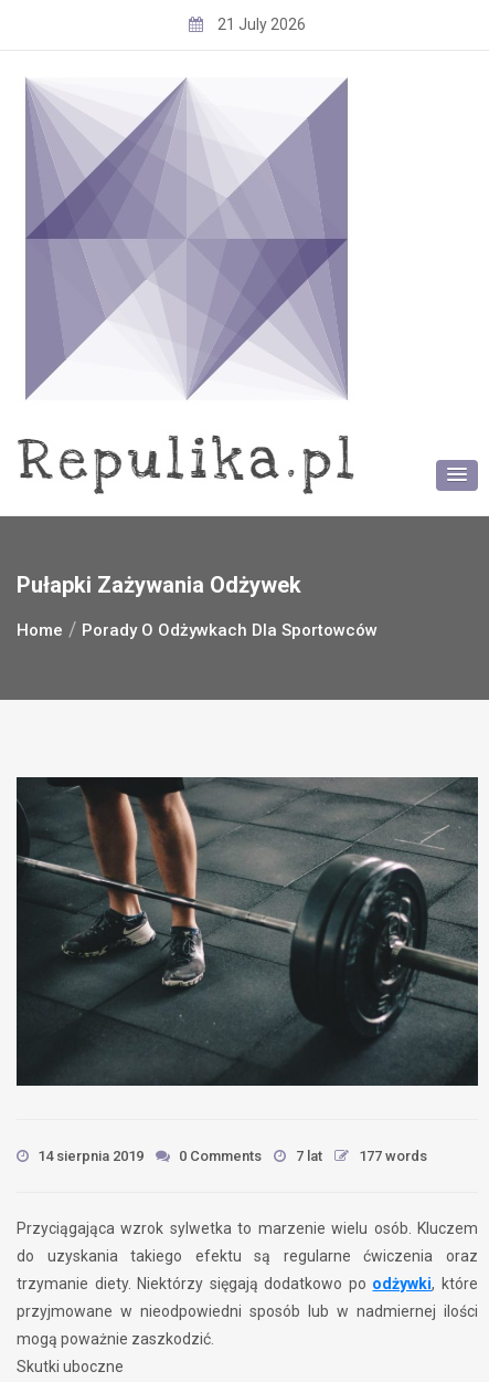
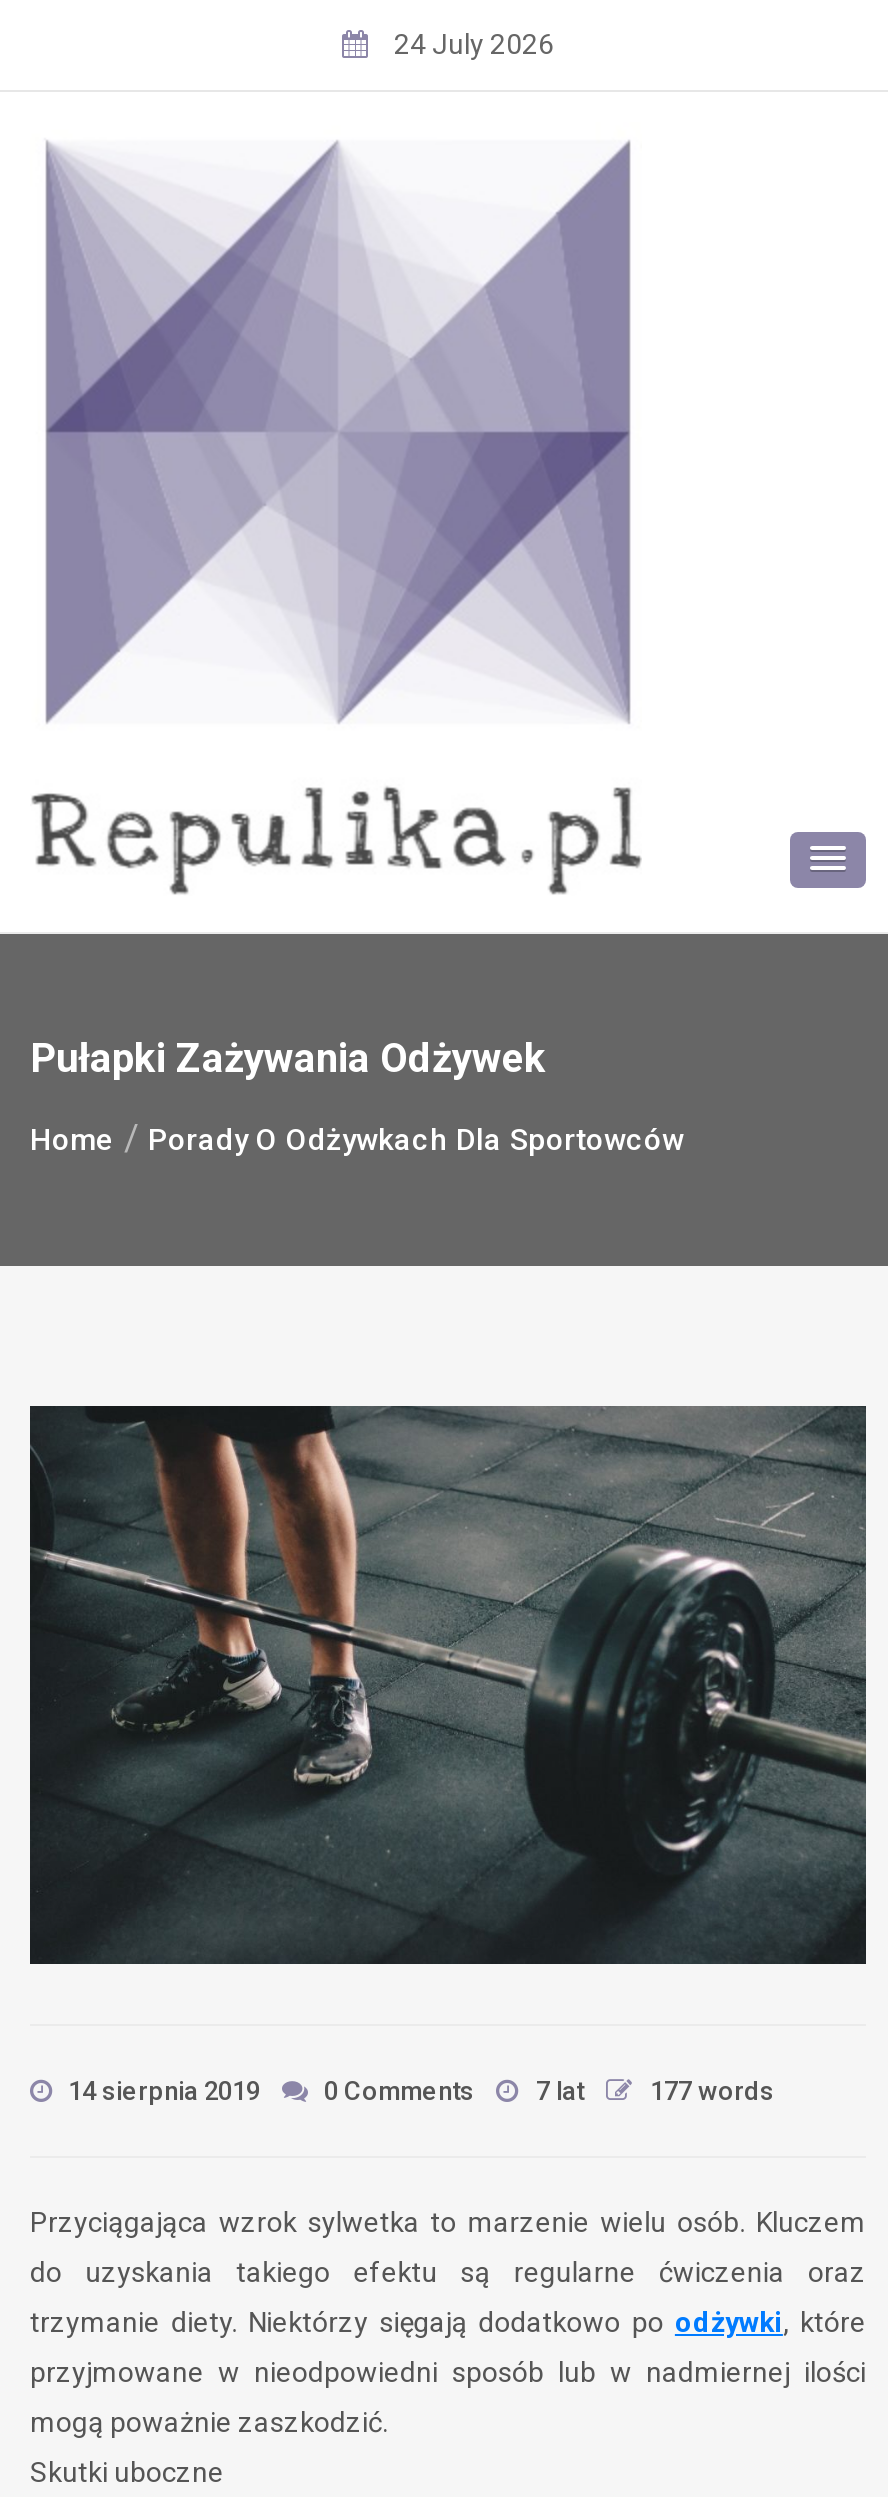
- 21 July 2026
+ 24 July 2026
